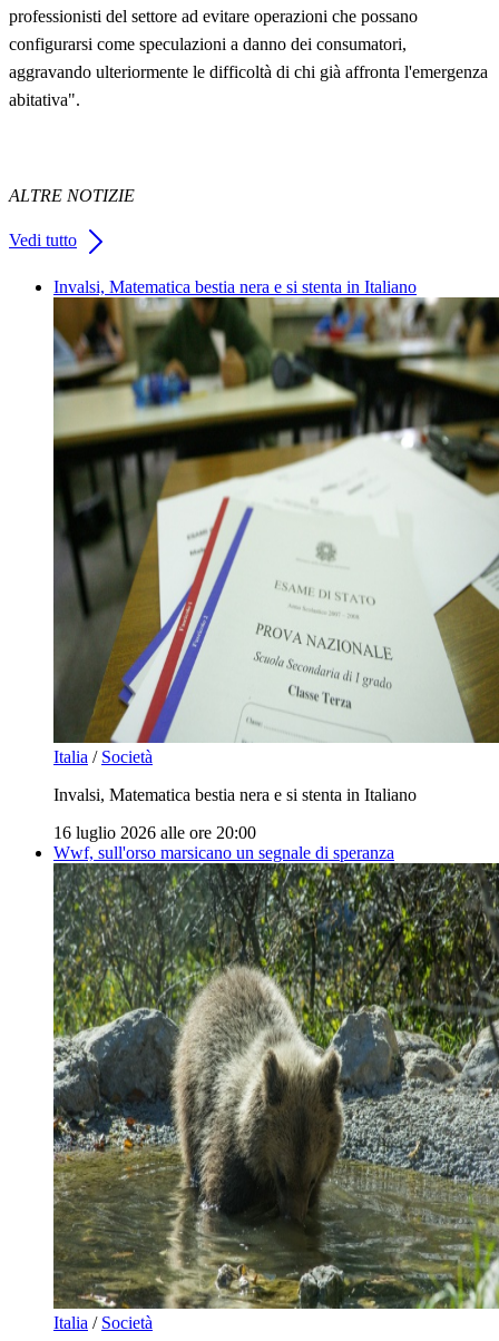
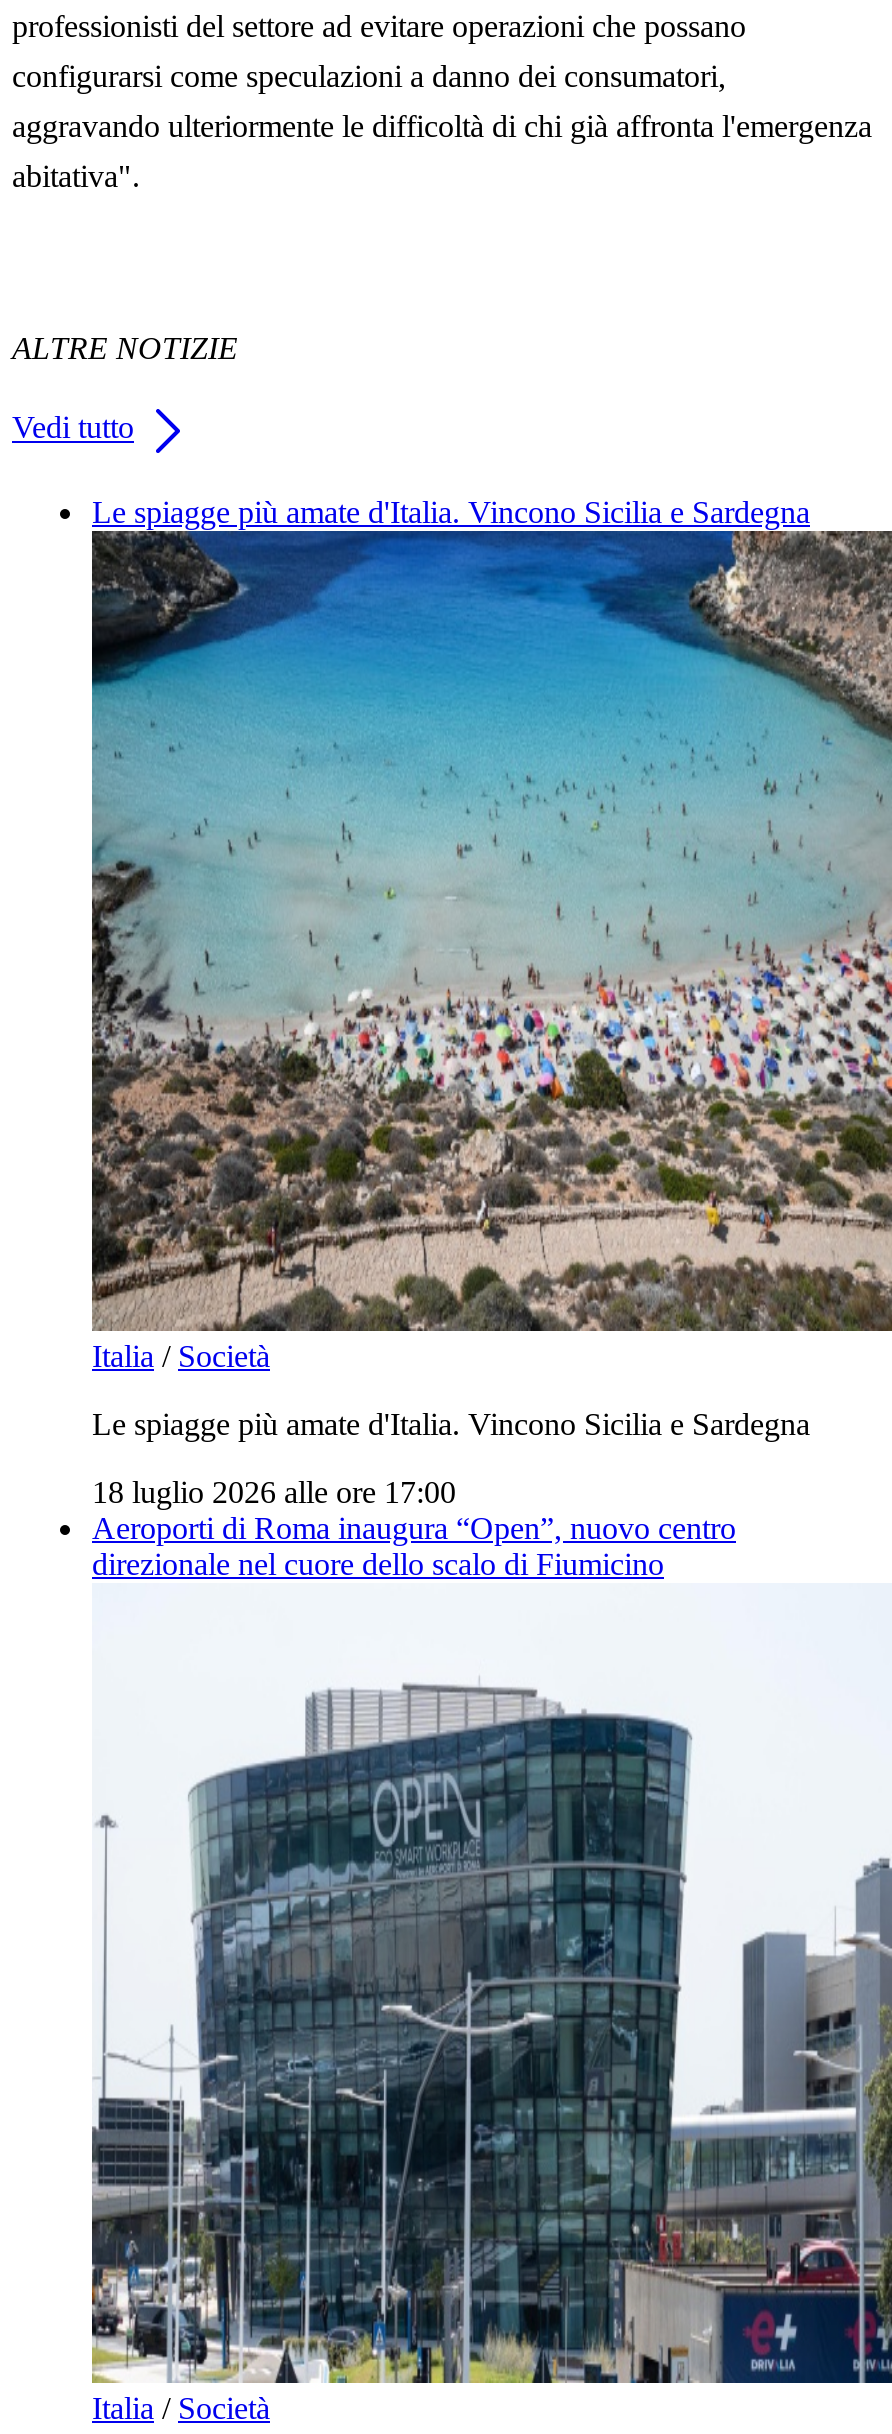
- Invalsi, Matematica bestia nera e si stenta in Italiano
+ Le spiagge più amate d'Italia. Vincono Sicilia e Sardegna

- [image]
- Invalsi, Matematica bestia nera e si stenta in Italiano
+ [image]
+ Le spiagge più amate d'Italia. Vincono Sicilia e Sardegna

- 16 luglio 2026 alle ore 20:00
- Wwf, sull'orso marsicano un segnale di speranza
+ 18 luglio 2026 alle ore 17:00
+ Aeroporti di Roma inaugura “Open”, nuovo centro
+ direzionale nel cuore dello scalo di Fiumicino

- [image]
+ [image]
